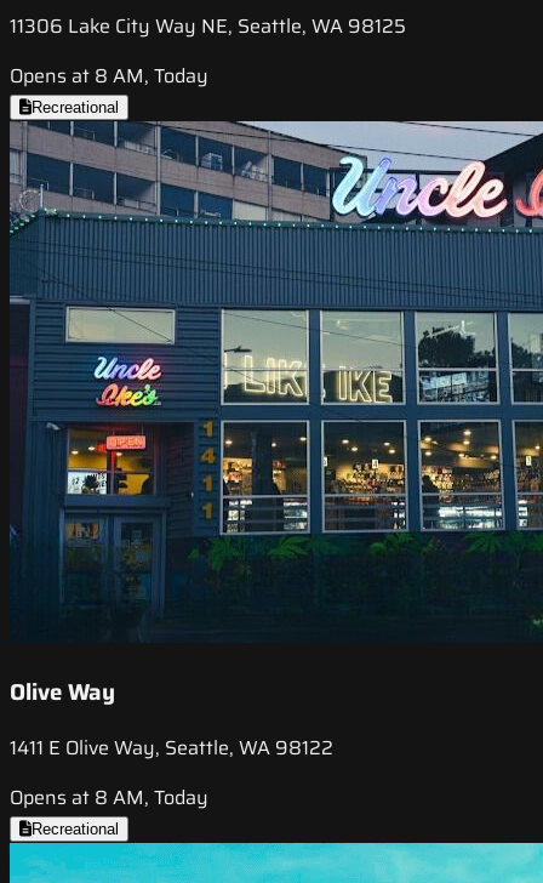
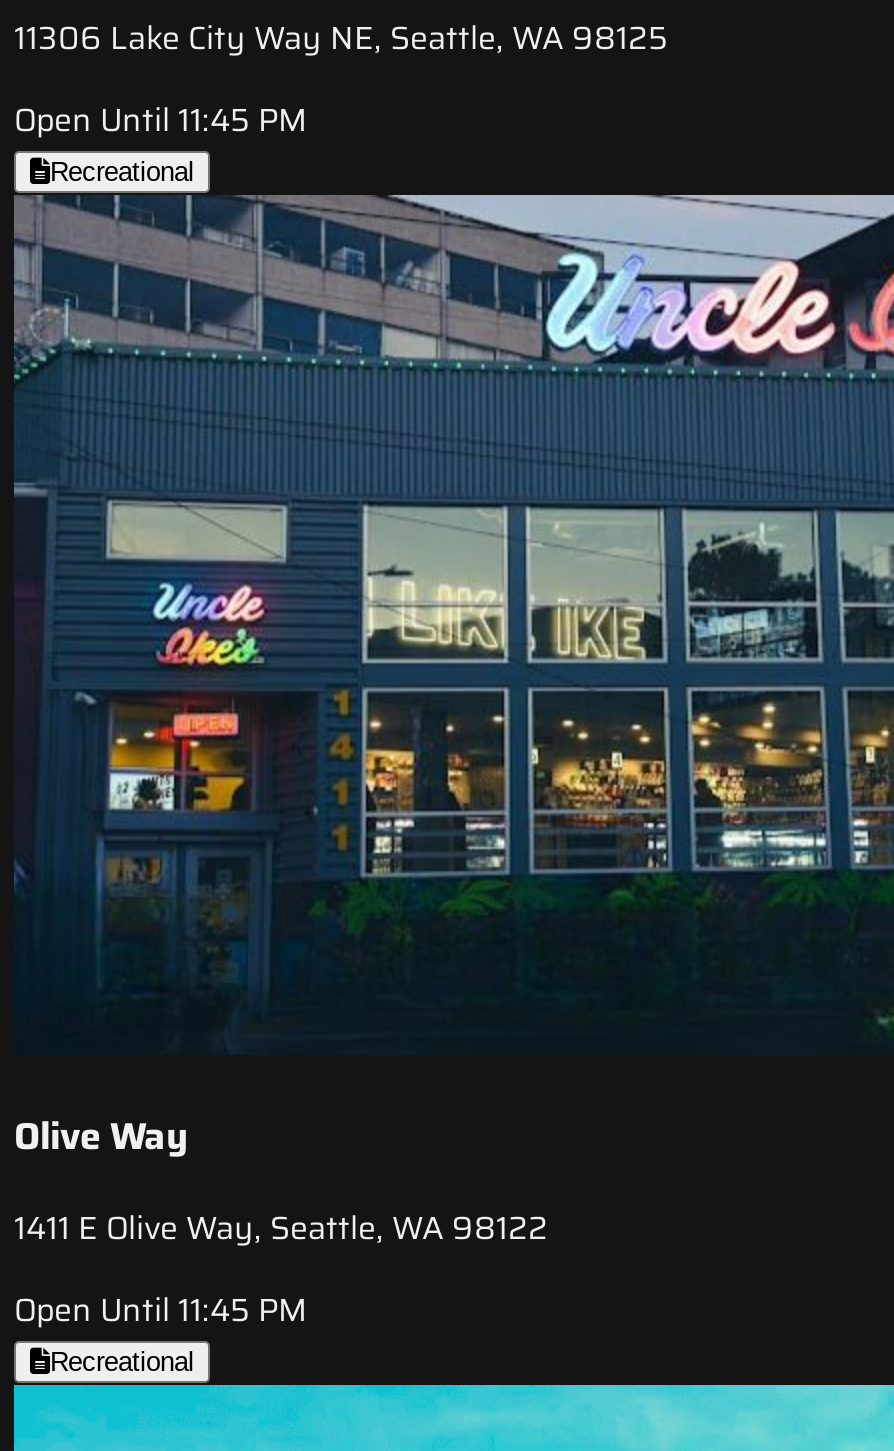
- Opens at 8 AM, Today
+ Open Until 11:45 PM

- Opens at 8 AM, Today
+ Open Until 11:45 PM
